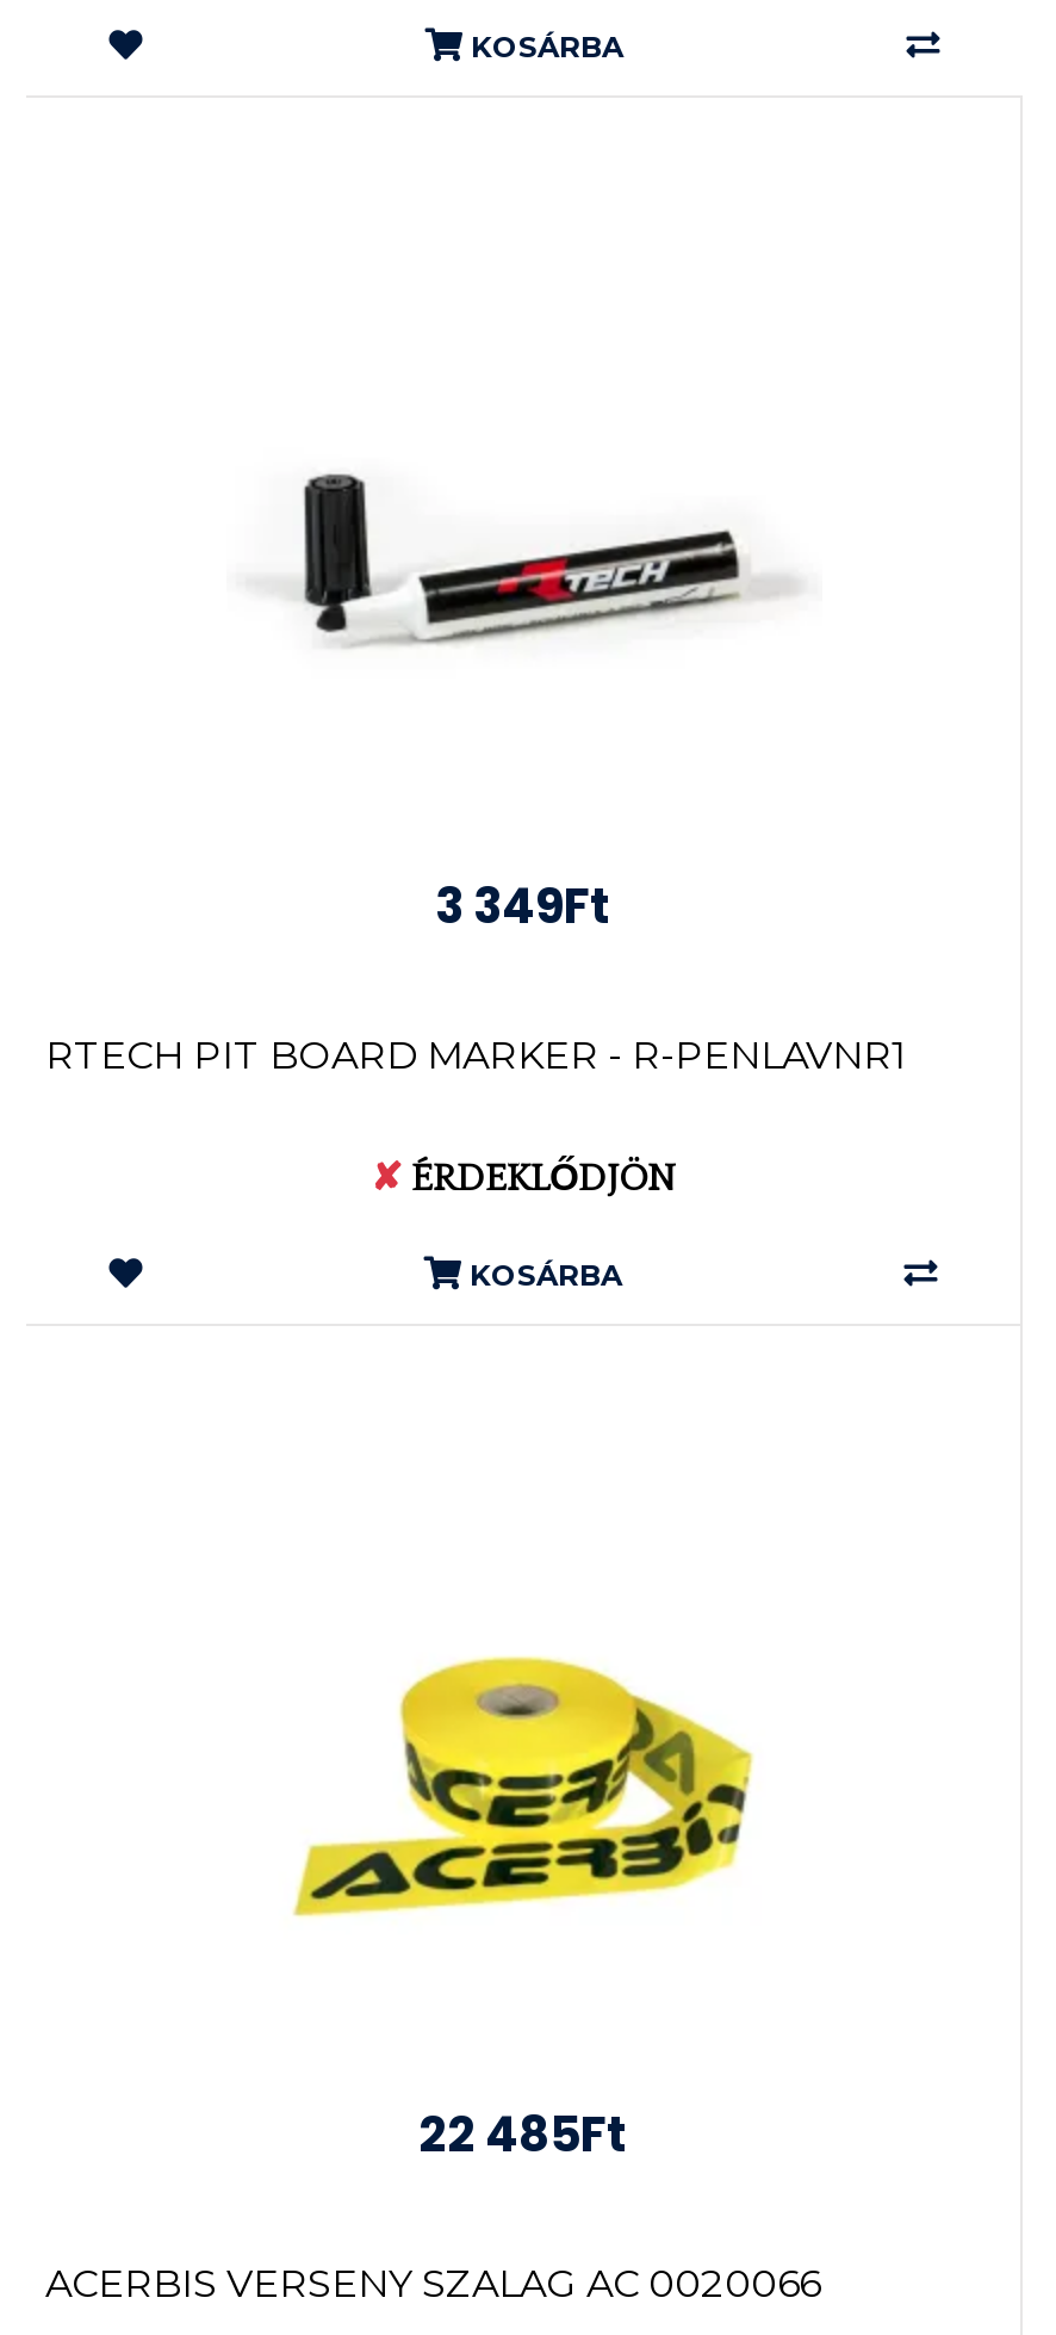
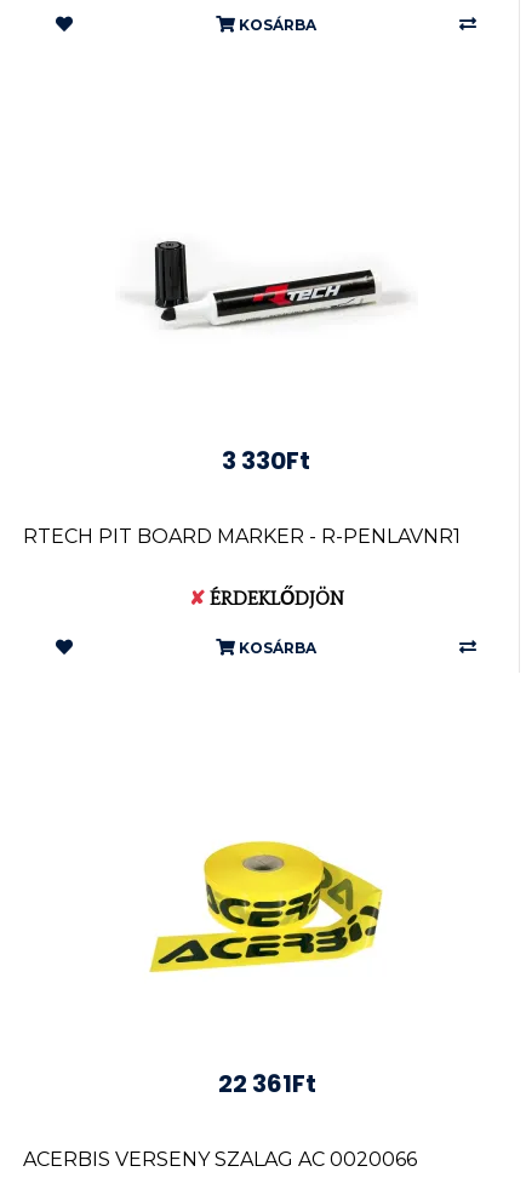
- 3 349Ft
+ 3 330Ft

- 22 485Ft
+ 22 361Ft
